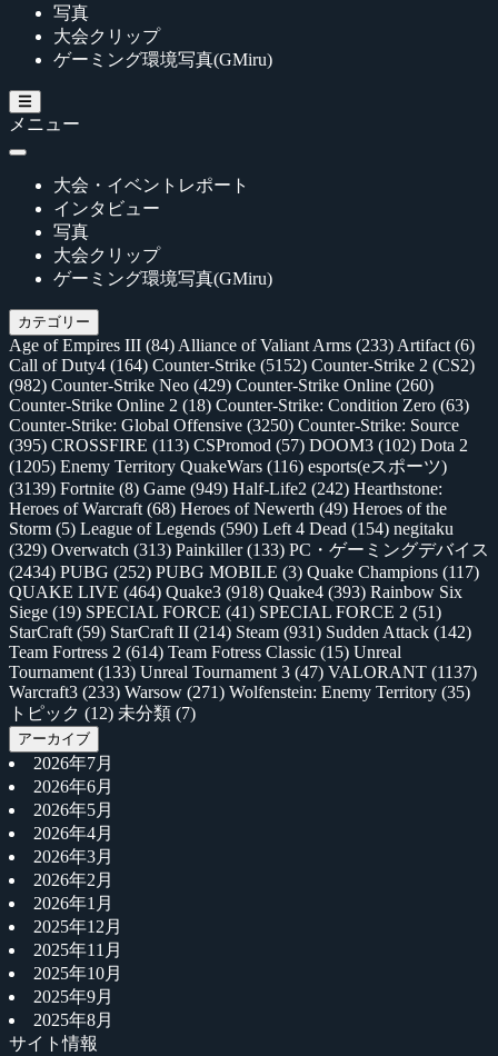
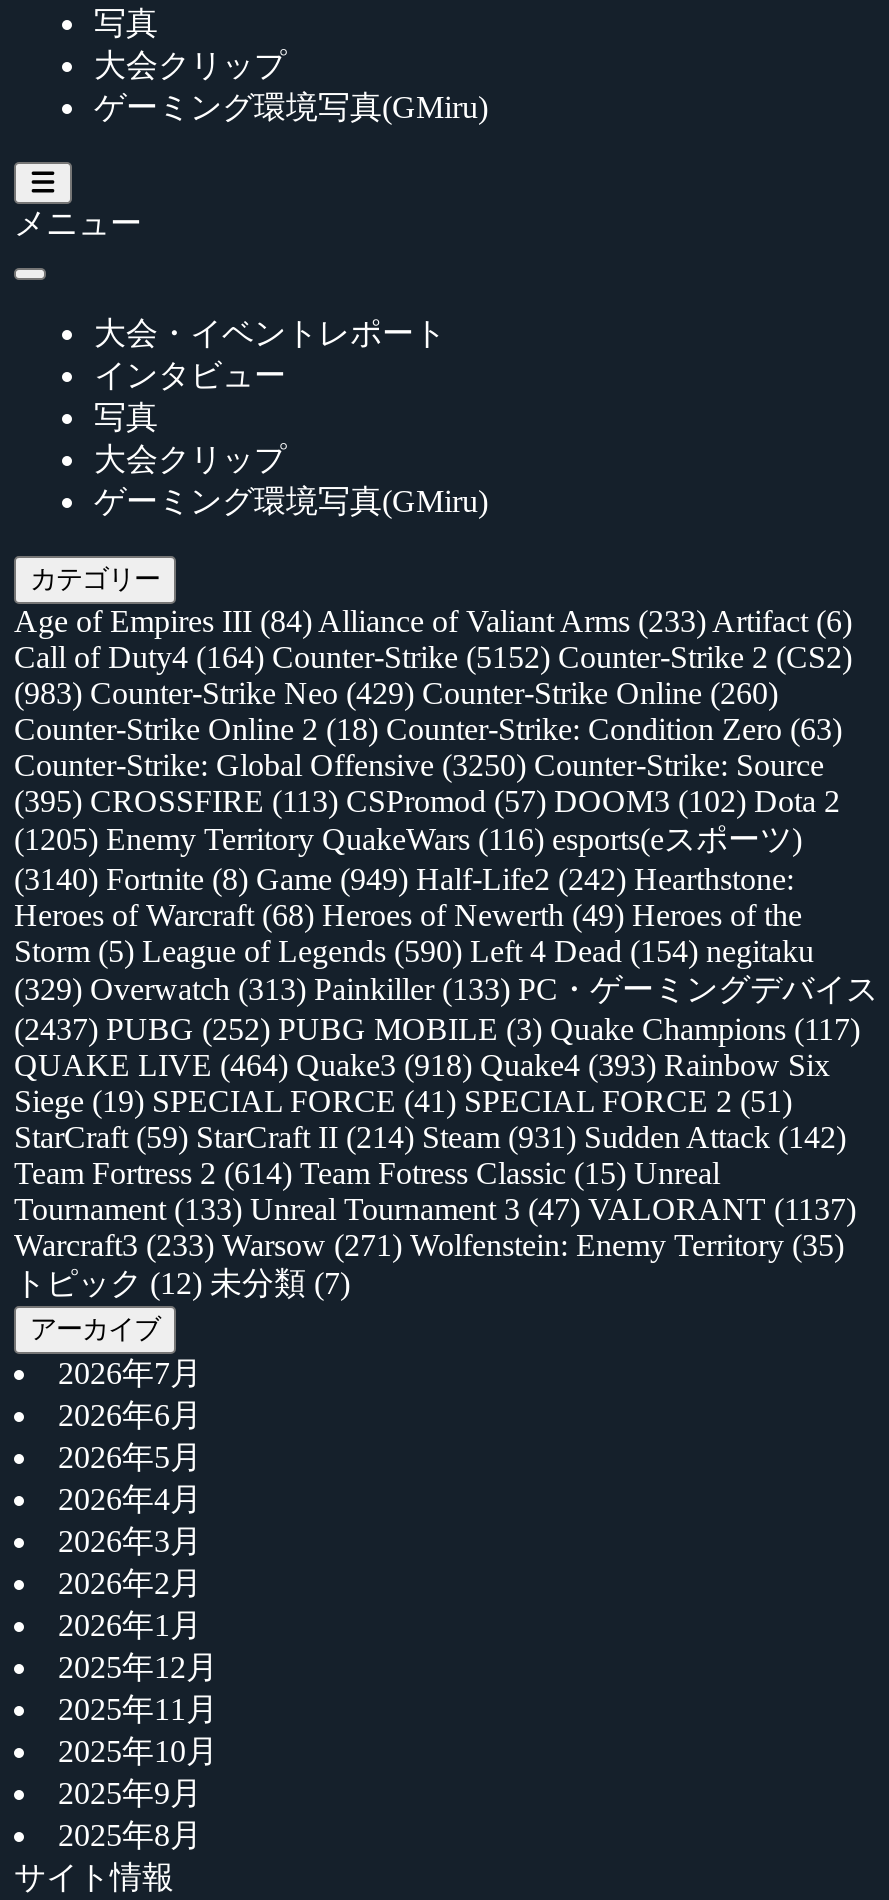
- (982) Counter-Strike Neo (429) Counter-Strike Online (260)
+ (983) Counter-Strike Neo (429) Counter-Strike Online (260)

- (3139) Fortnite (8) Game (949) Half-Life2 (242) Hearthstone:
+ (3140) Fortnite (8) Game (949) Half-Life2 (242) Hearthstone:

- (2434) PUBG (252) PUBG MOBILE (3) Quake Champions (117)
+ (2437) PUBG (252) PUBG MOBILE (3) Quake Champions (117)
